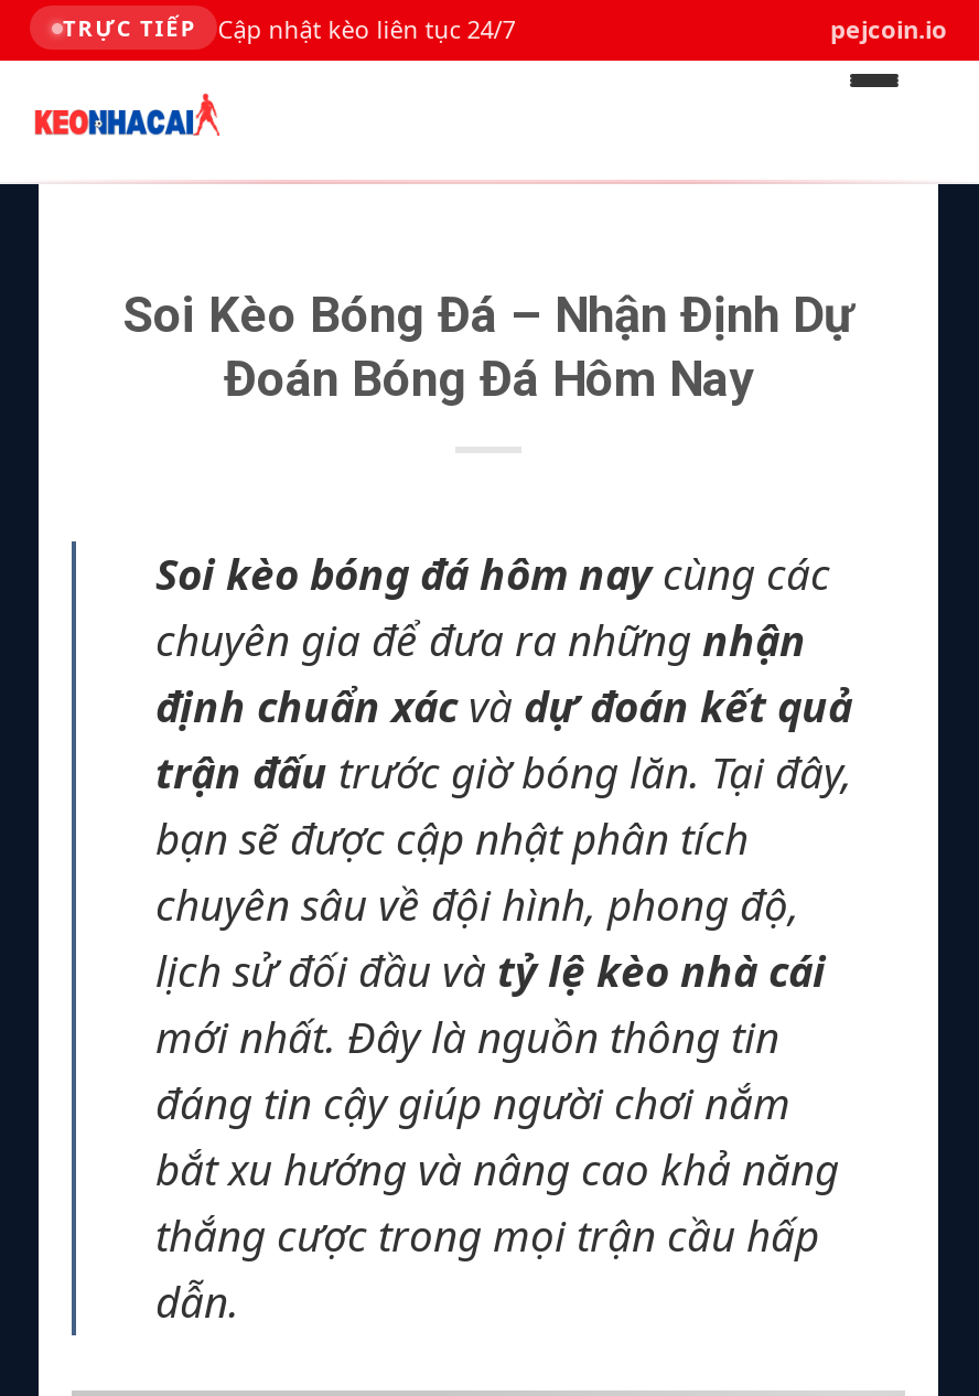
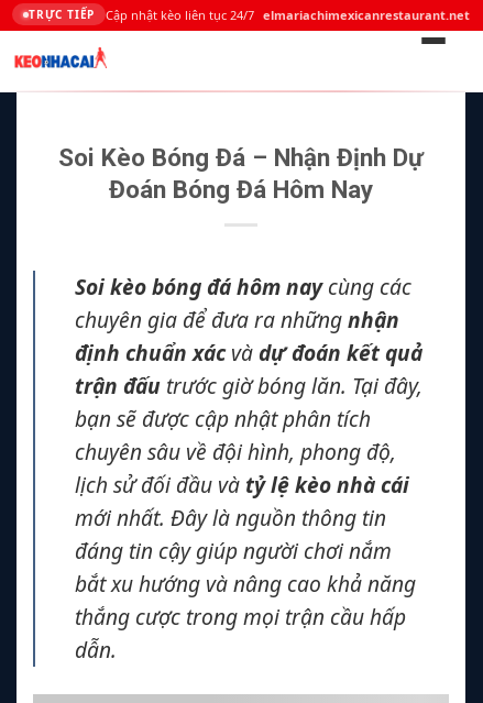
- Cập nhật kèo liên tục 24/7
- pejcoin.io
+ Cập nhật kèo liên tục 24/7 elmariachimexicanrestaurant.net
